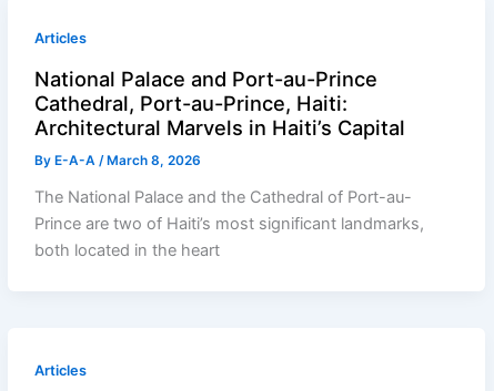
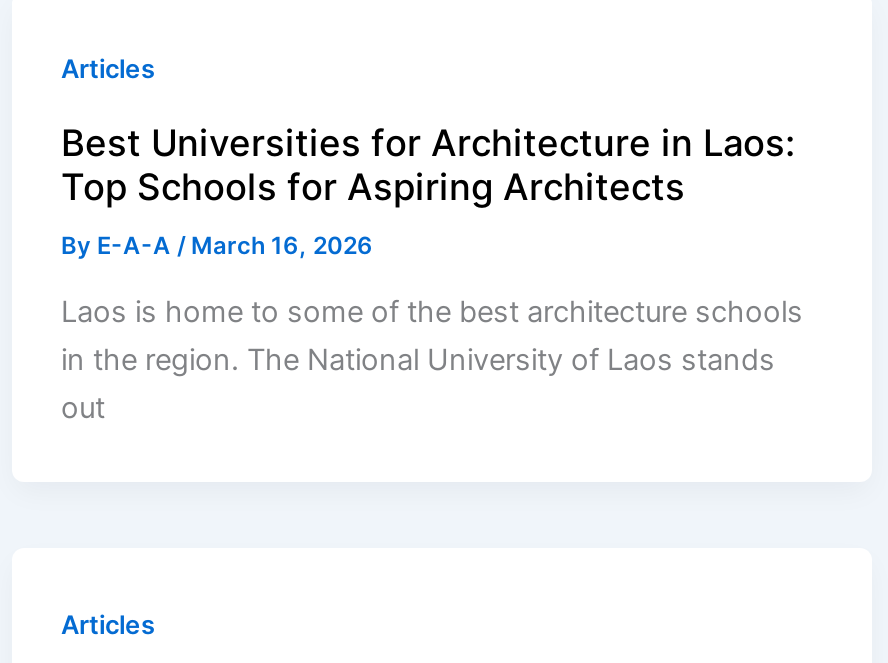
- National Palace and Port-au-Prince
- Cathedral, Port-au-Prince, Haiti:
- Architectural Marvels in Haiti’s Capital
+ Best Universities for Architecture in Laos:
+ Top Schools for Aspiring Architects

- By E-A-A / March 8, 2026
+ By E-A-A / March 16, 2026

- The National Palace and the Cathedral of Port-au-
- Prince are two of Haiti’s most significant landmarks,
- both located in the heart
+ Laos is home to some of the best architecture schools
+ in the region. The National University of Laos stands
+ out
